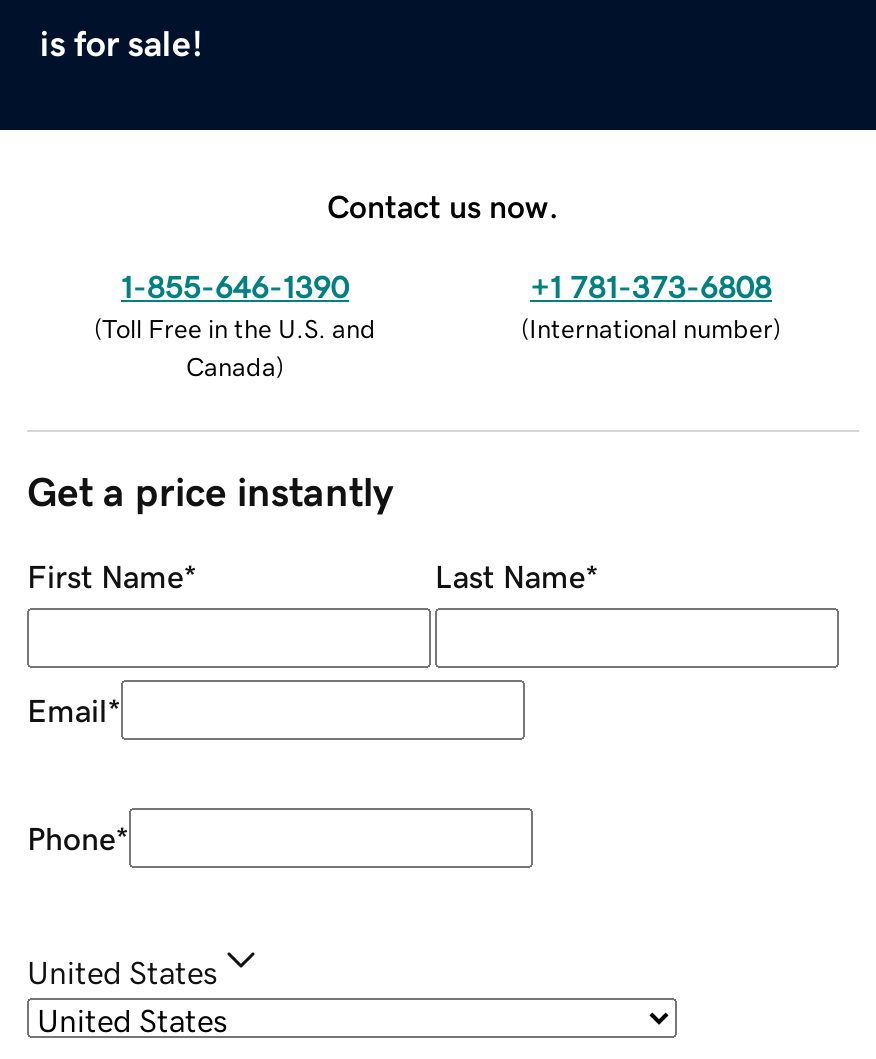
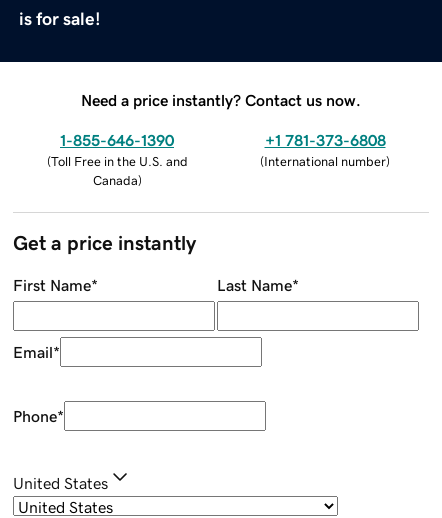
- Contact us now.
+ Need a price instantly? Contact us now.
